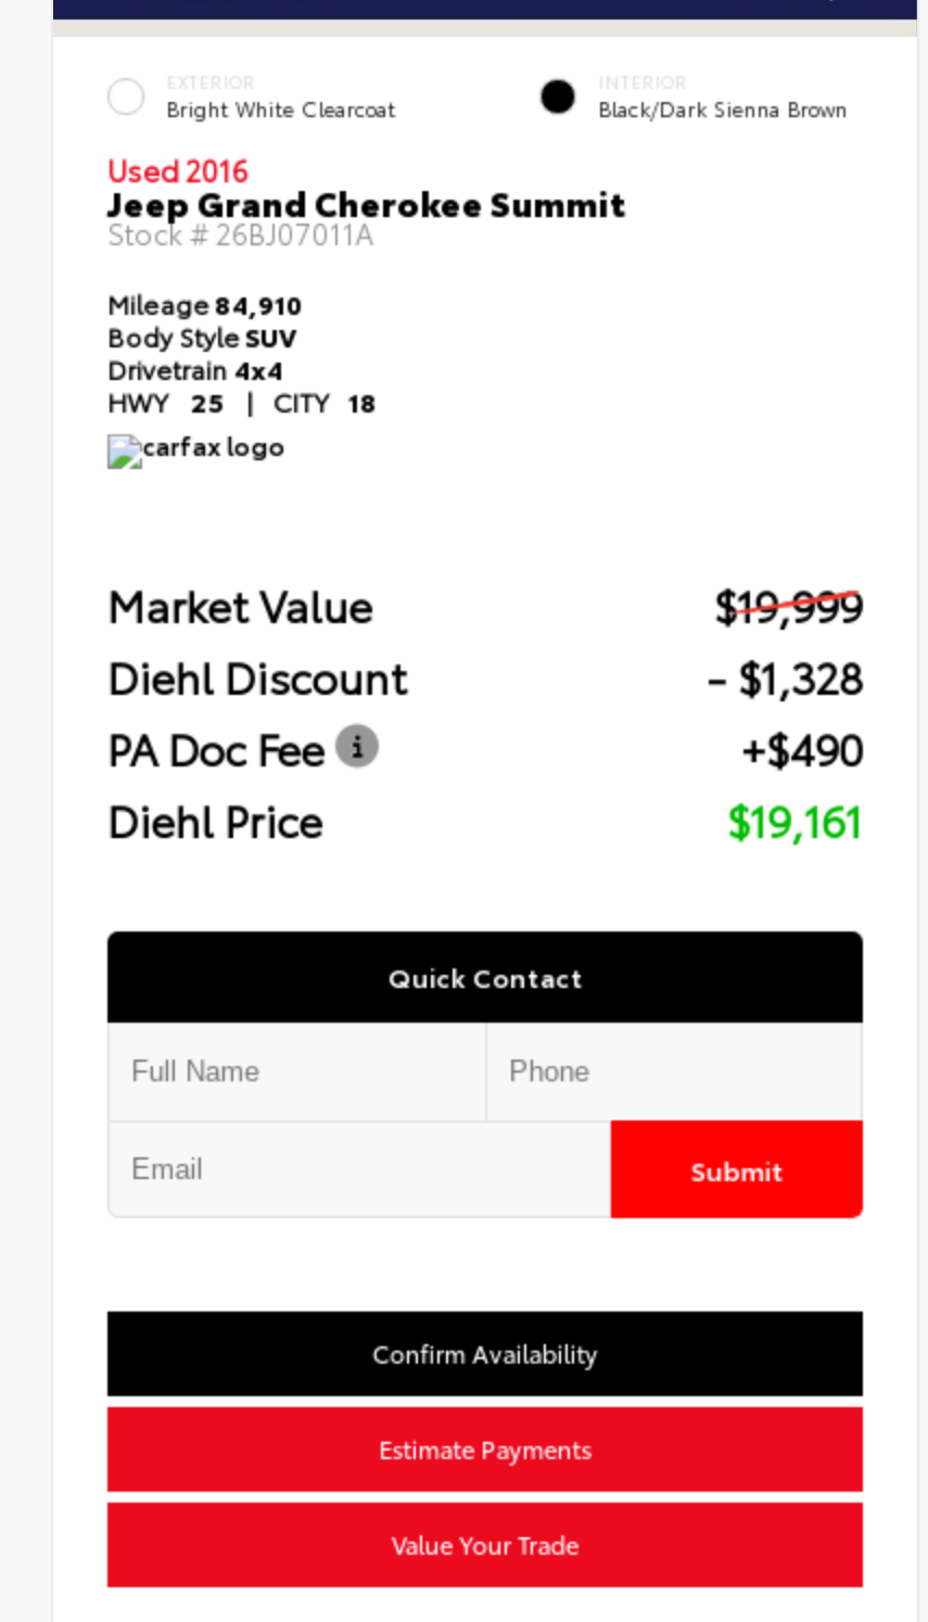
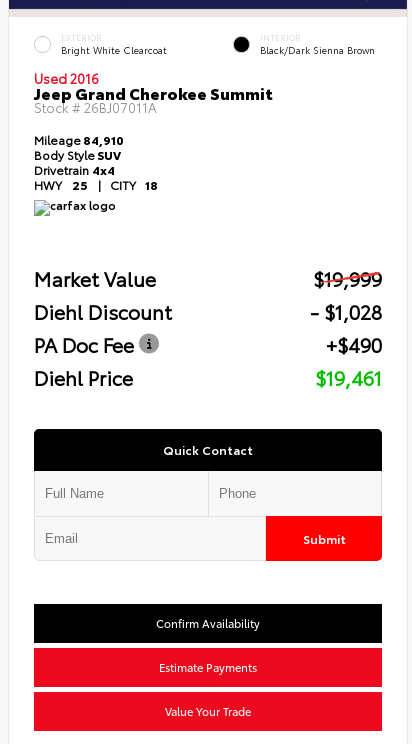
- - $1,328
+ - $1,028

- $19,161
+ $19,461
